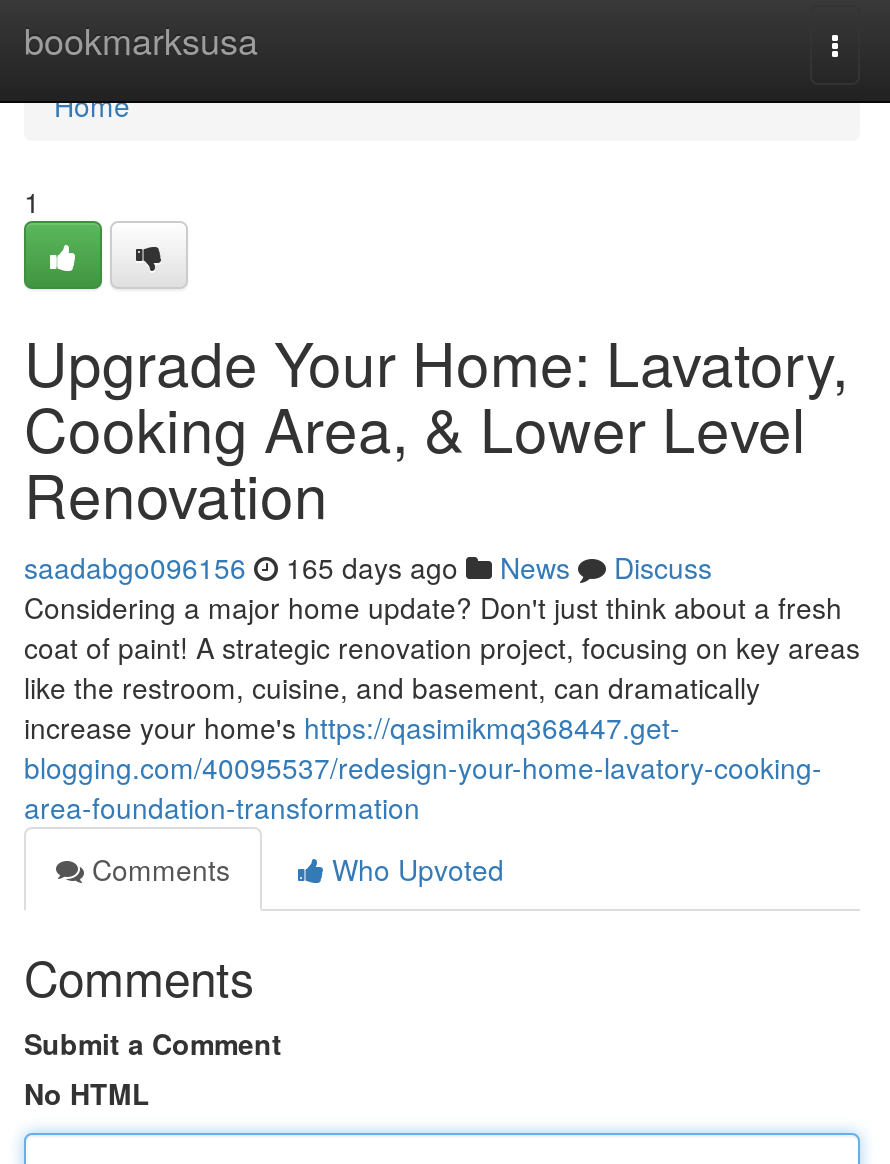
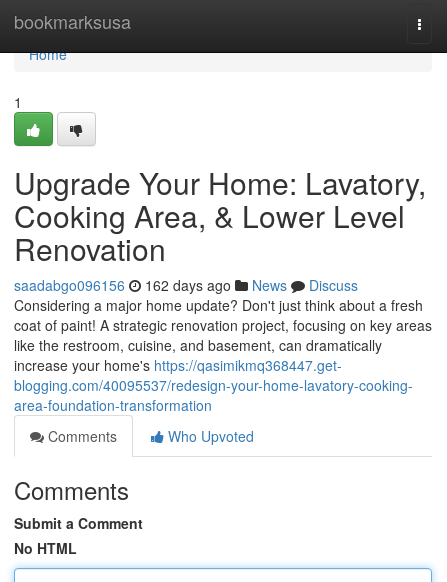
- saadabgo096156 165 days ago News Discuss
+ saadabgo096156 162 days ago News Discuss
